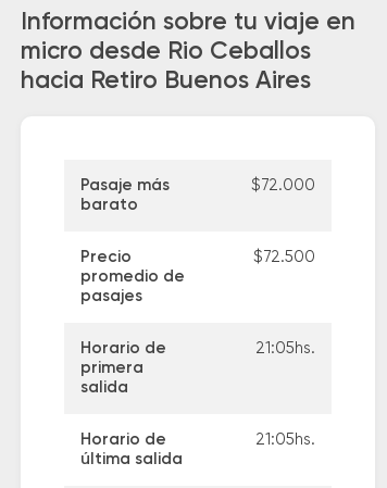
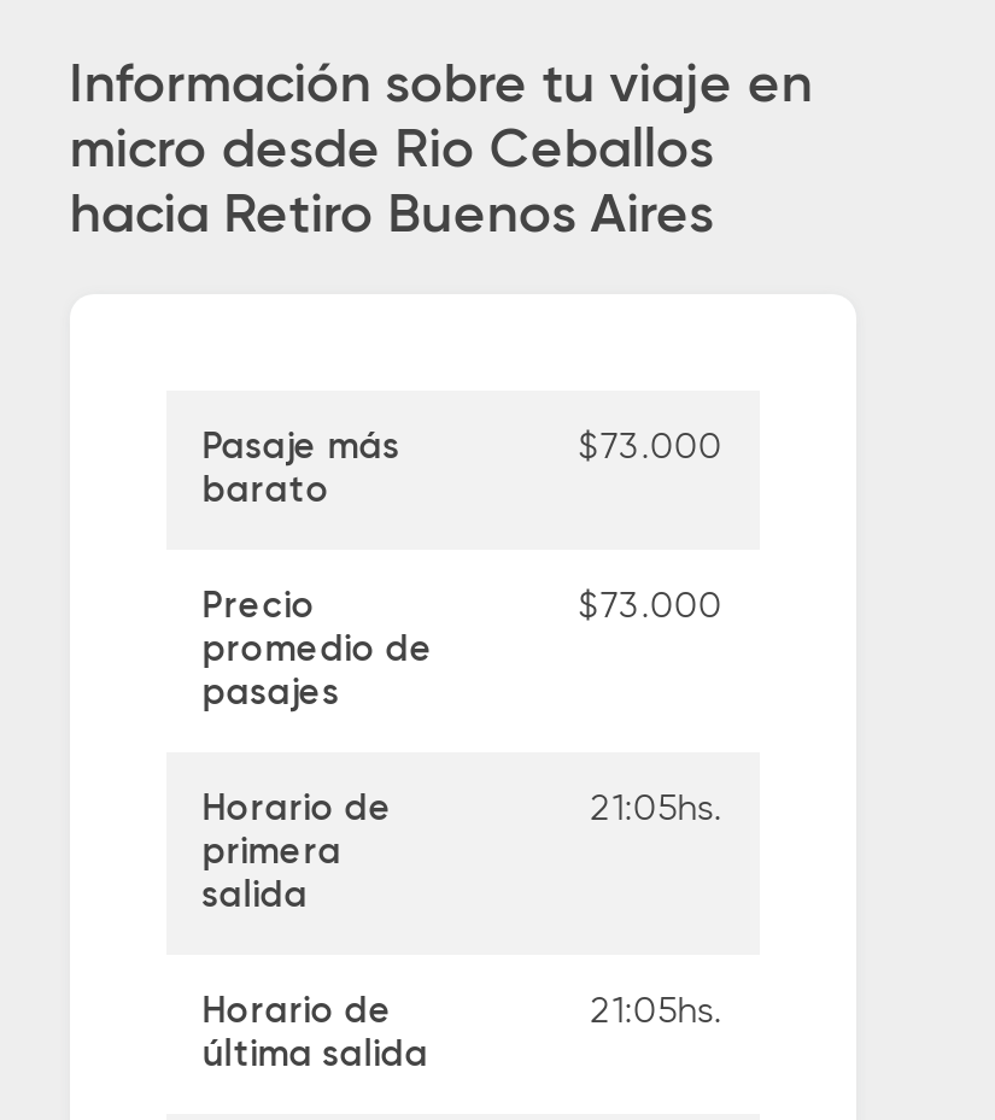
- $72.000
+ $73.000

- $72.500
+ $73.000
